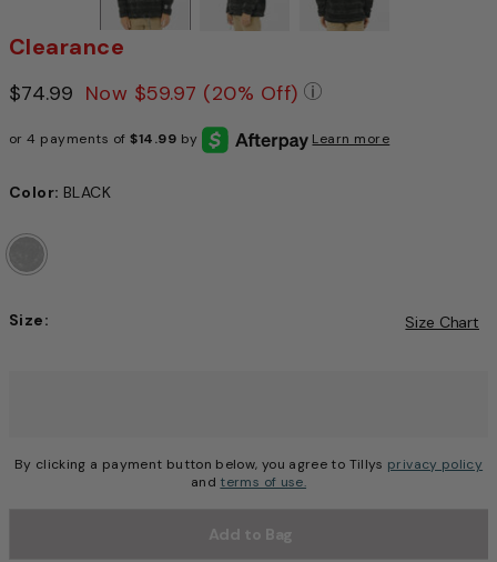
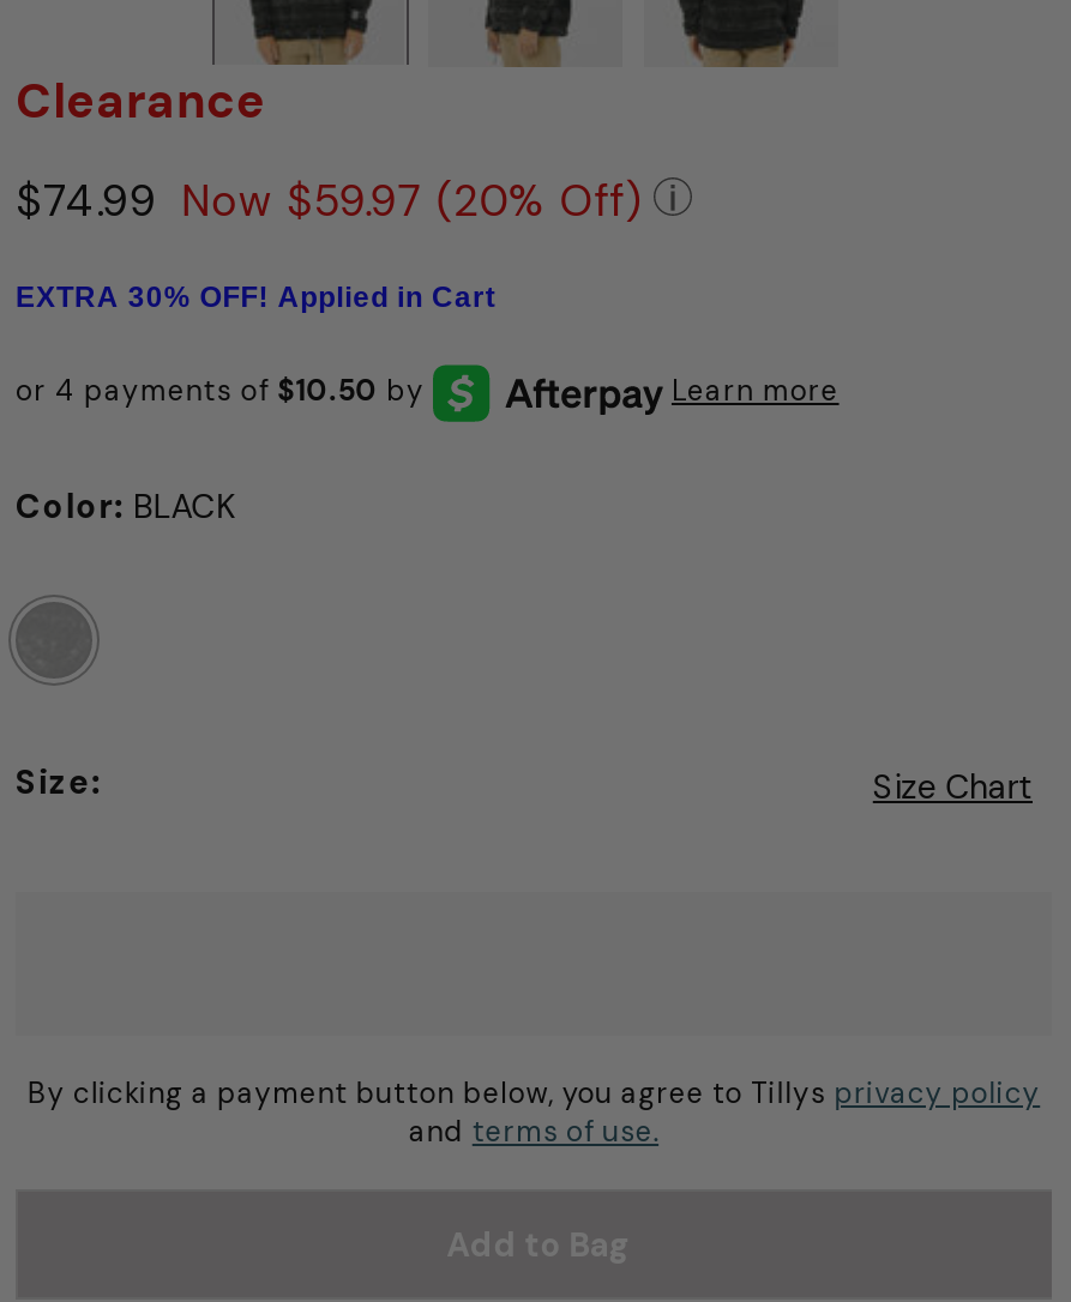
- or 4 payments of $14.99 by
+ EXTRA 30% OFF! Applied in Cart
+ or 4 payments of $10.50 by
